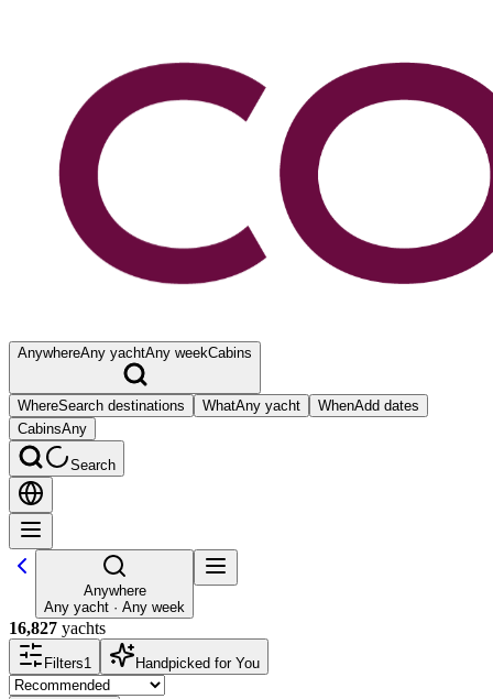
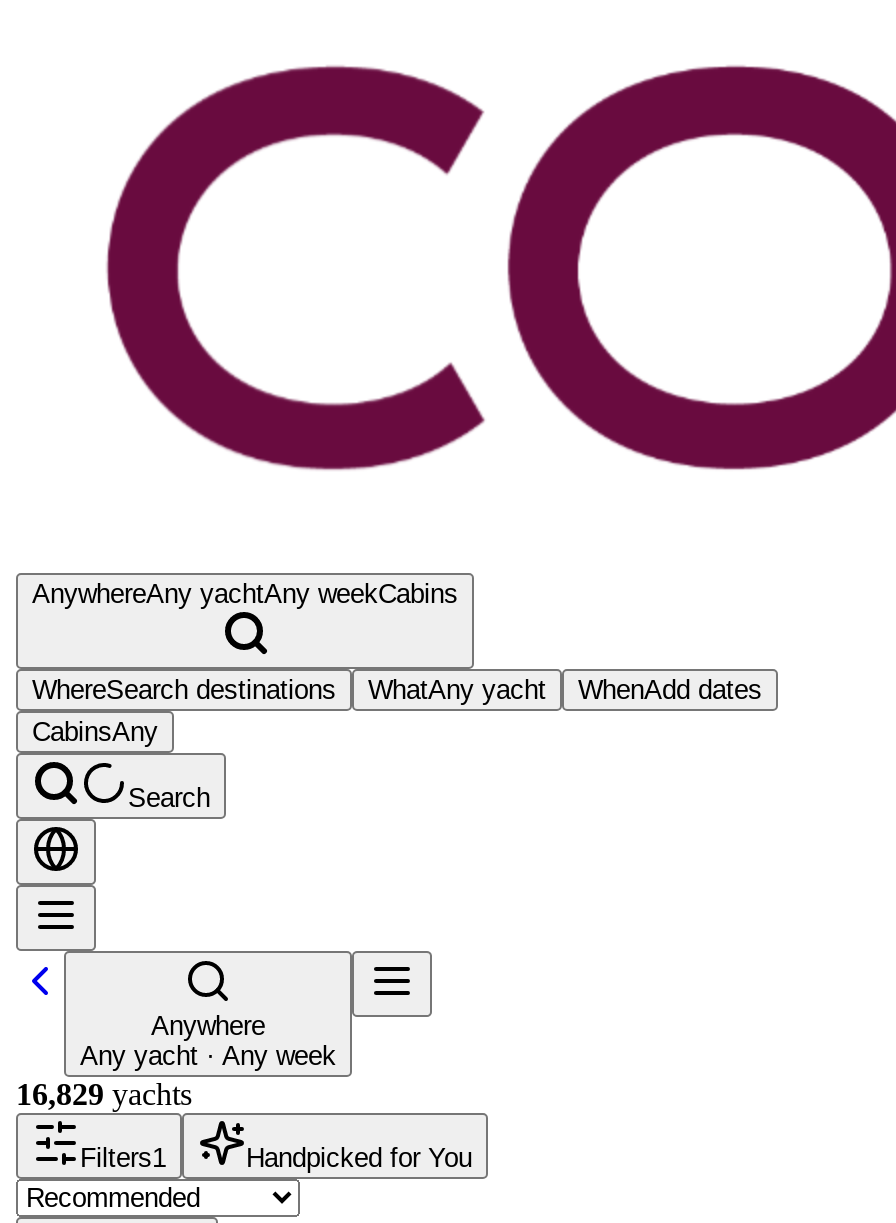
- 16,827 yachts
+ 16,829 yachts
